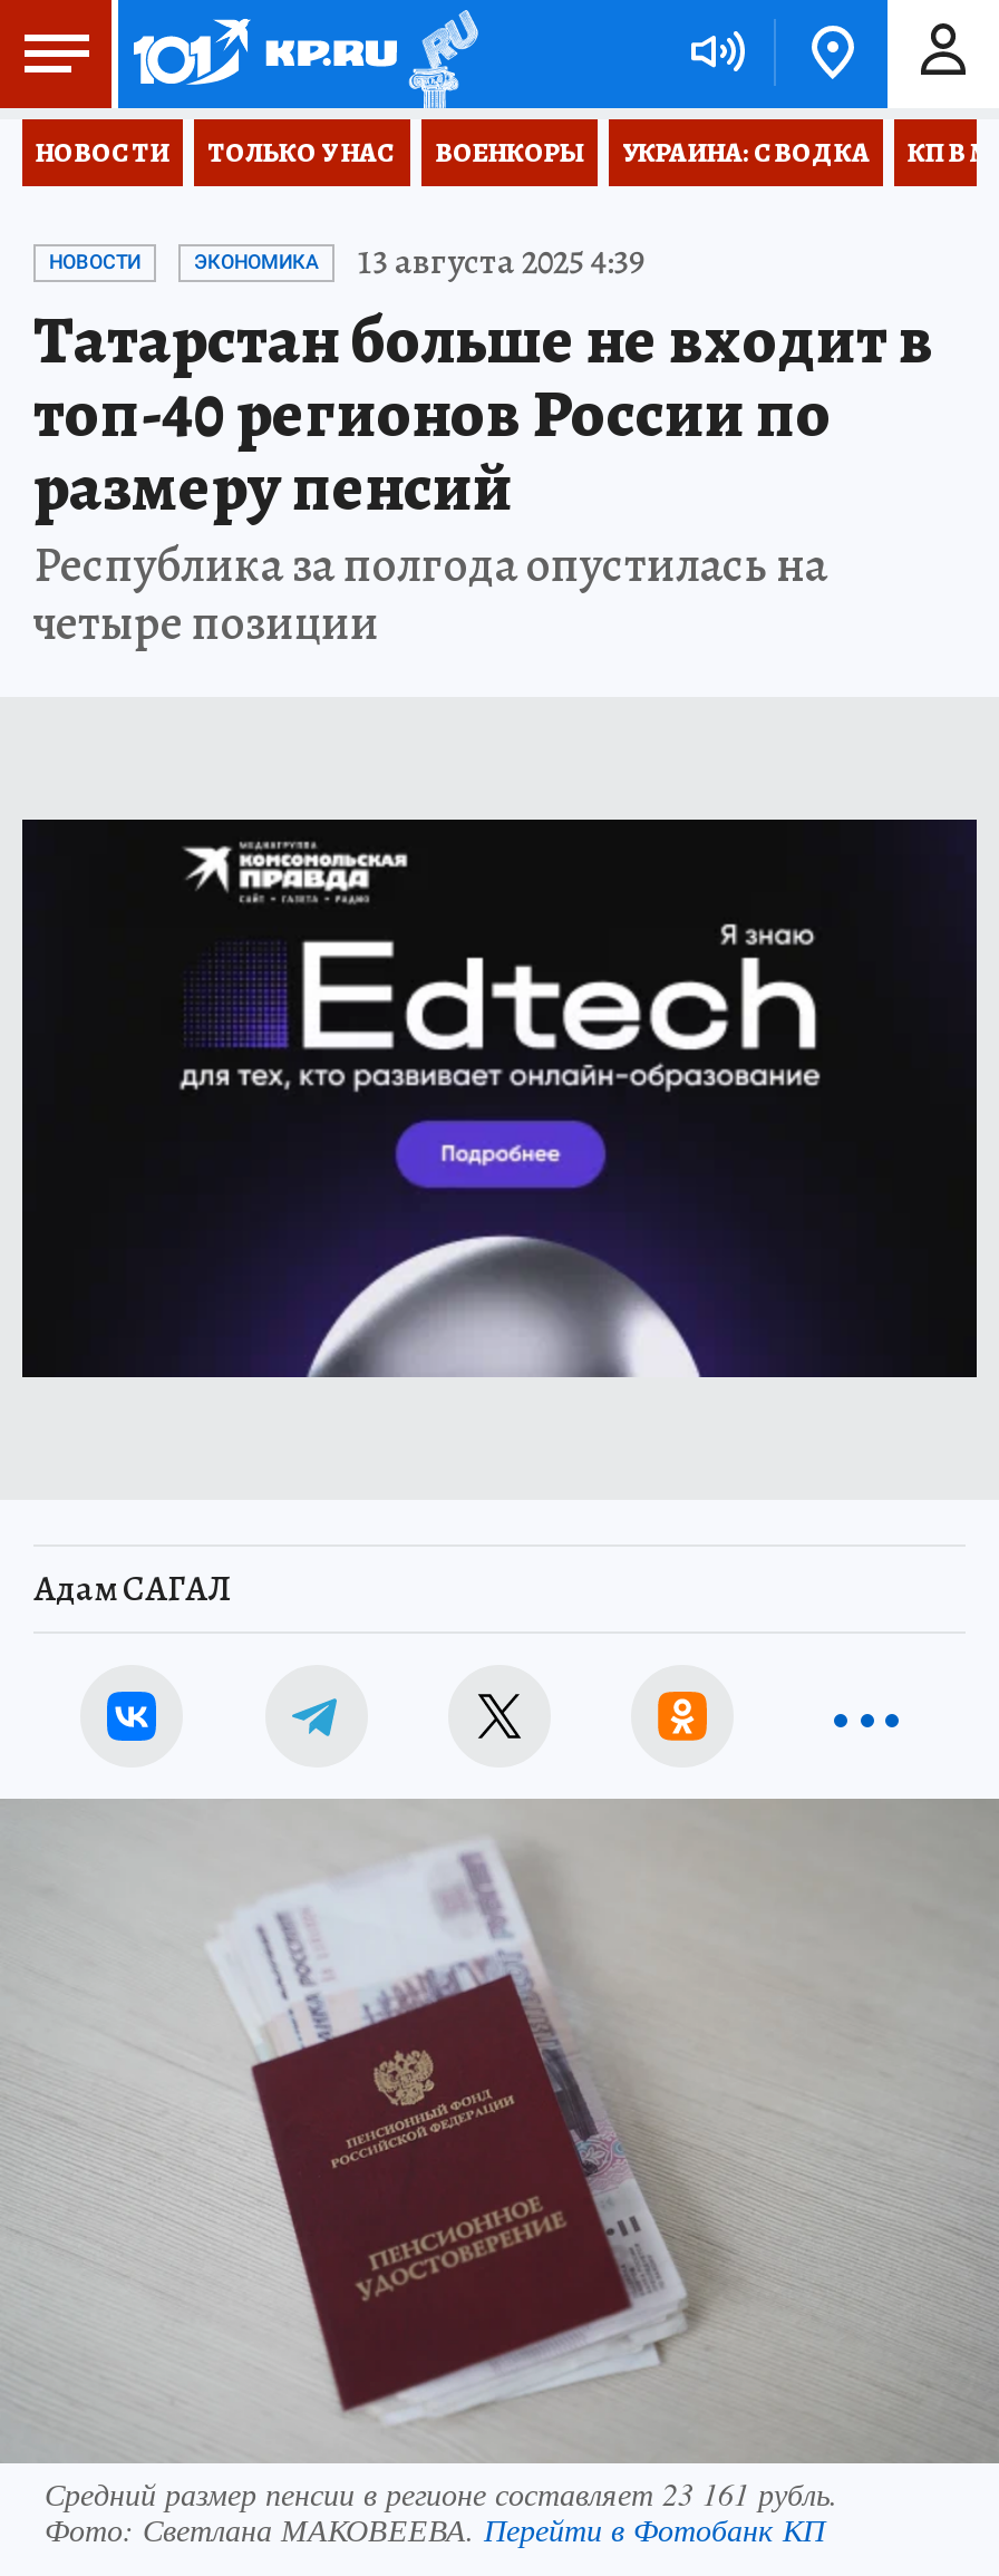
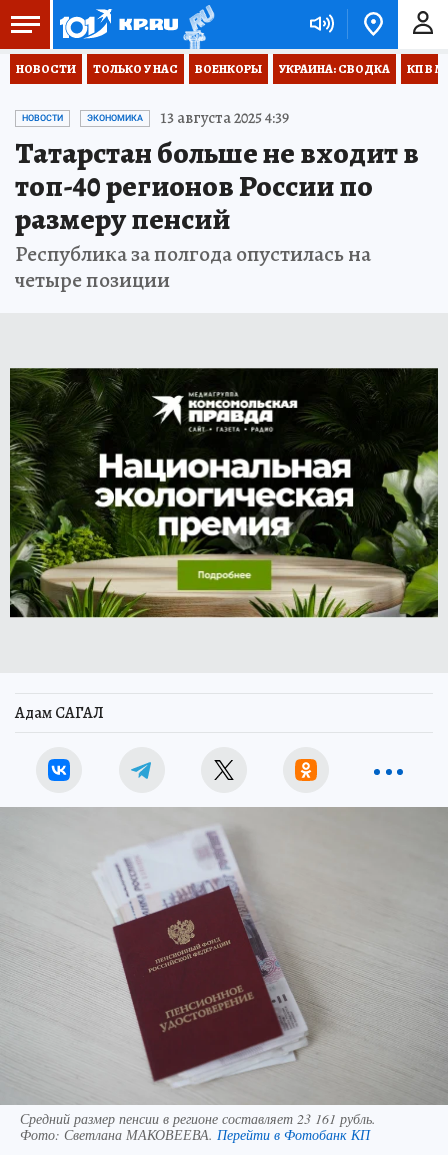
- [image]
+ [image]
